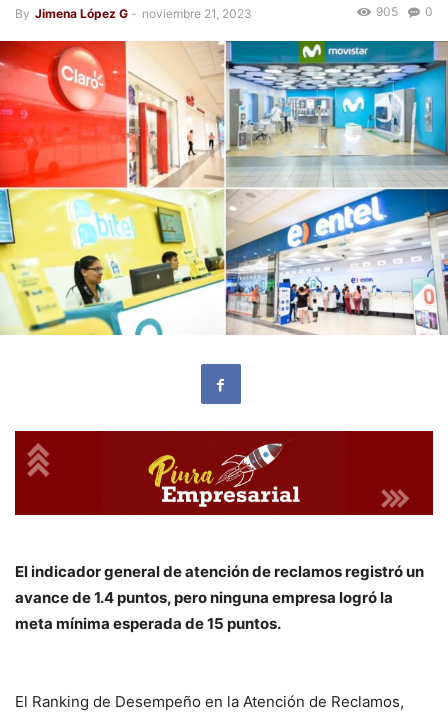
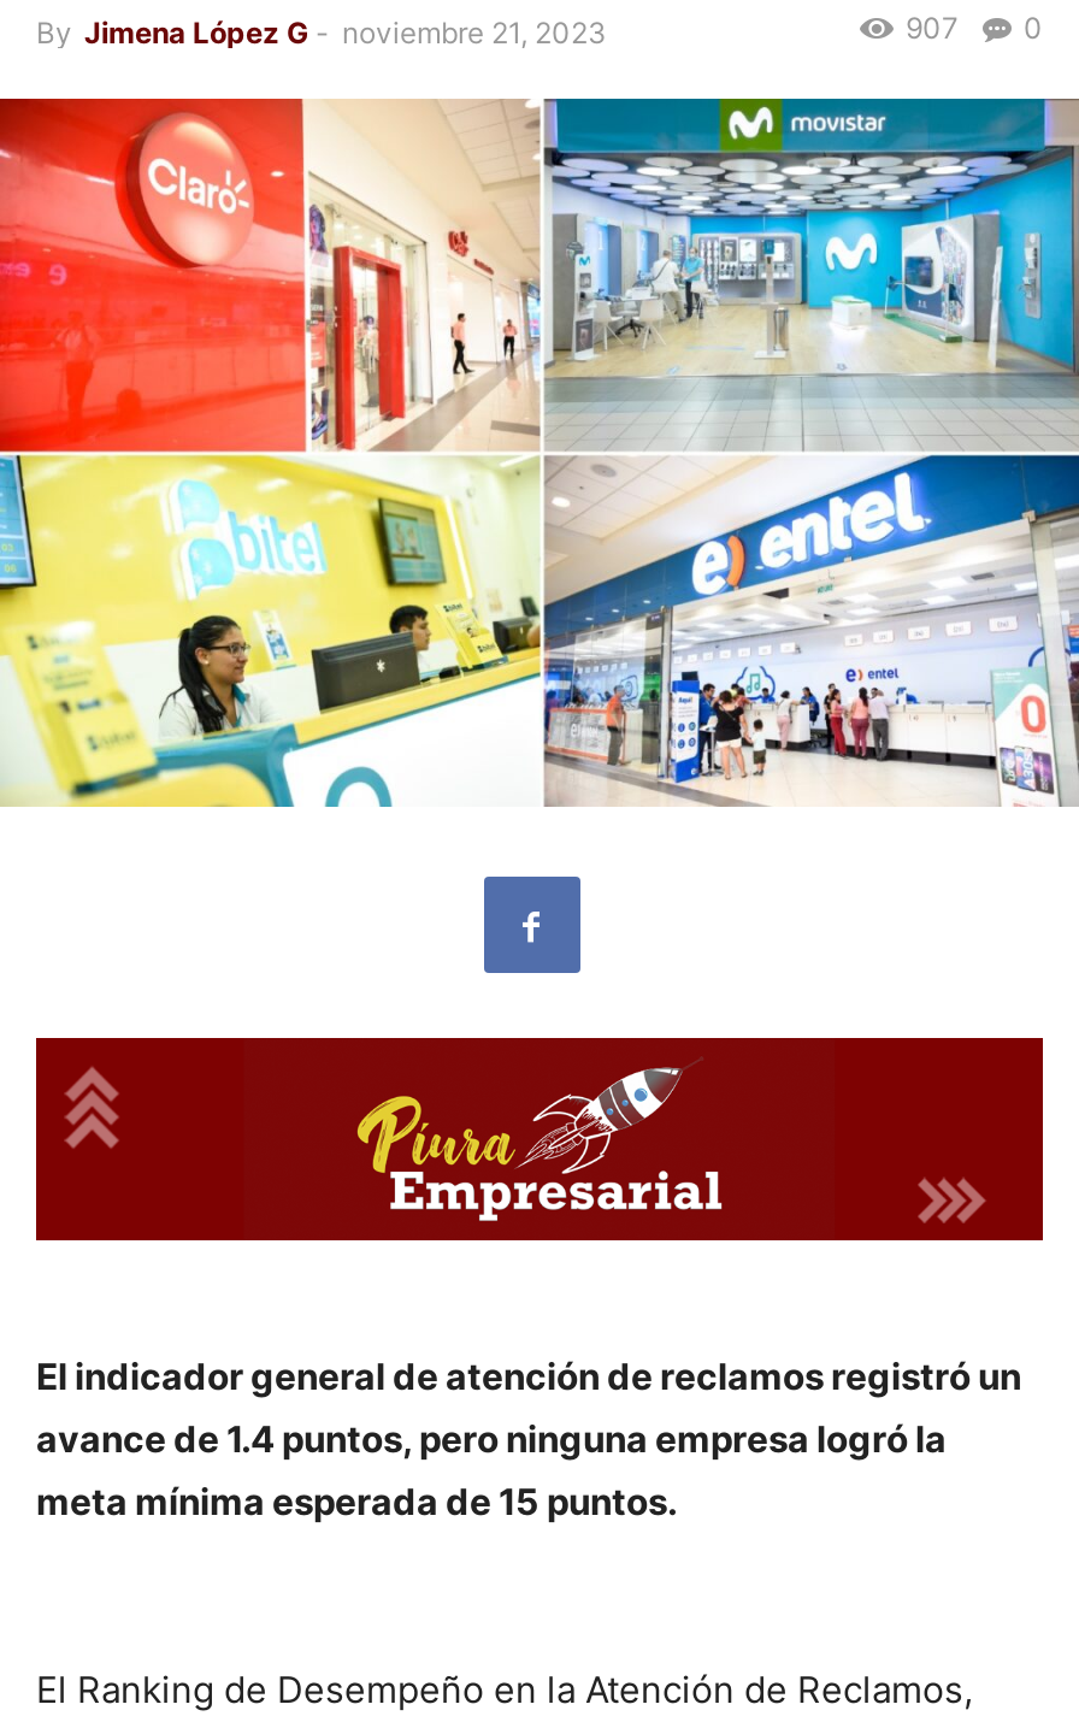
- 905 0
+ 907 0
